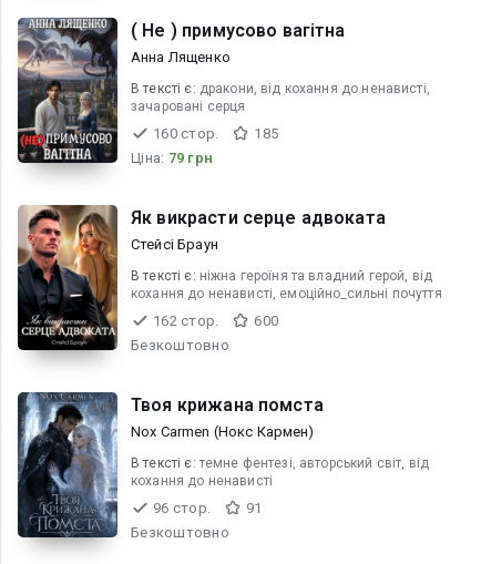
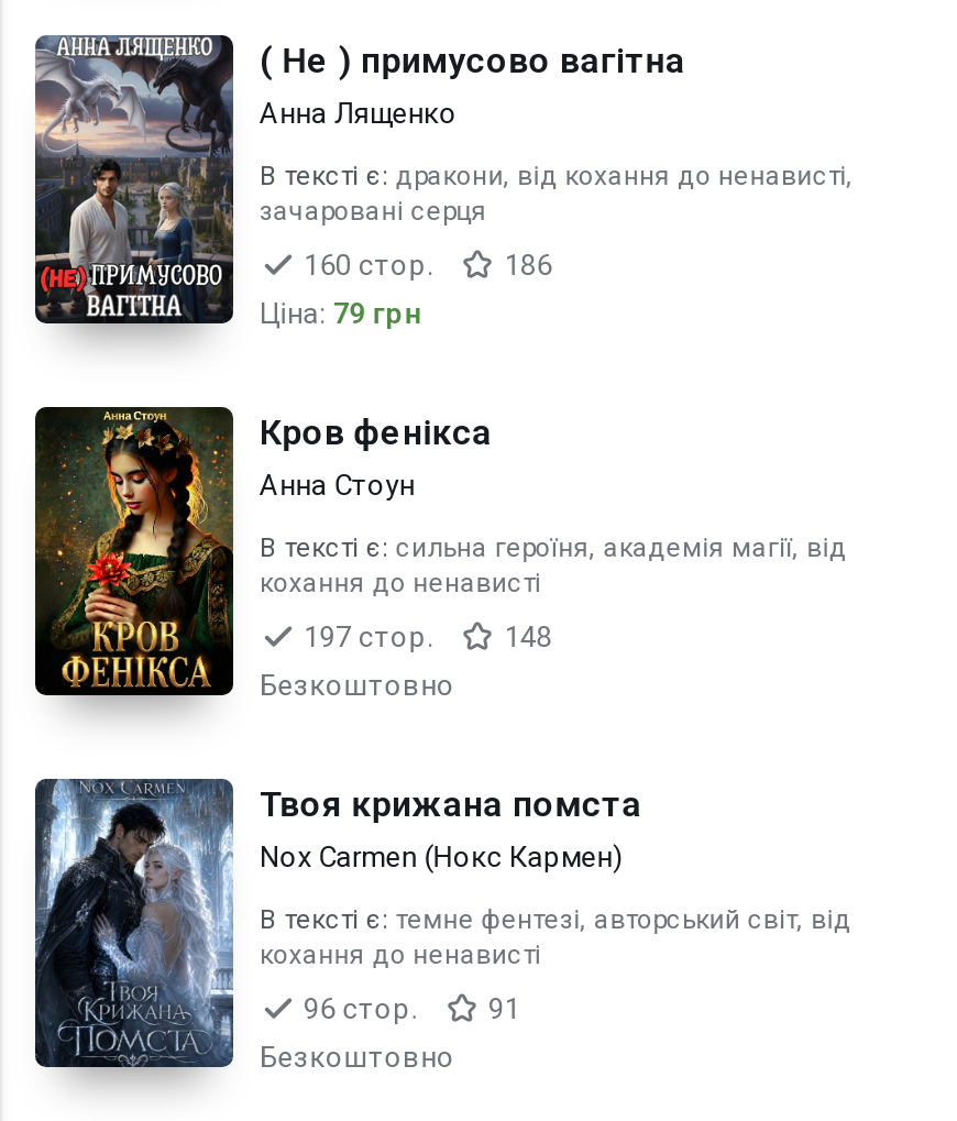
- 185
+ 186

- [image]
- Як викрасти серце адвоката
- Стейсі Браун
+ [image]
+ Кров фенікса
+ Анна Стоун

- В текcті є: ніжна героїня та владний герой, від
- кохання до ненависті, емоційно_сильні почуття
+ В текcті є: сильна героїня, академія магії, від
+ кохання до ненависті

- 162 стор.
- 600
+ 197 стор.
+ 148
